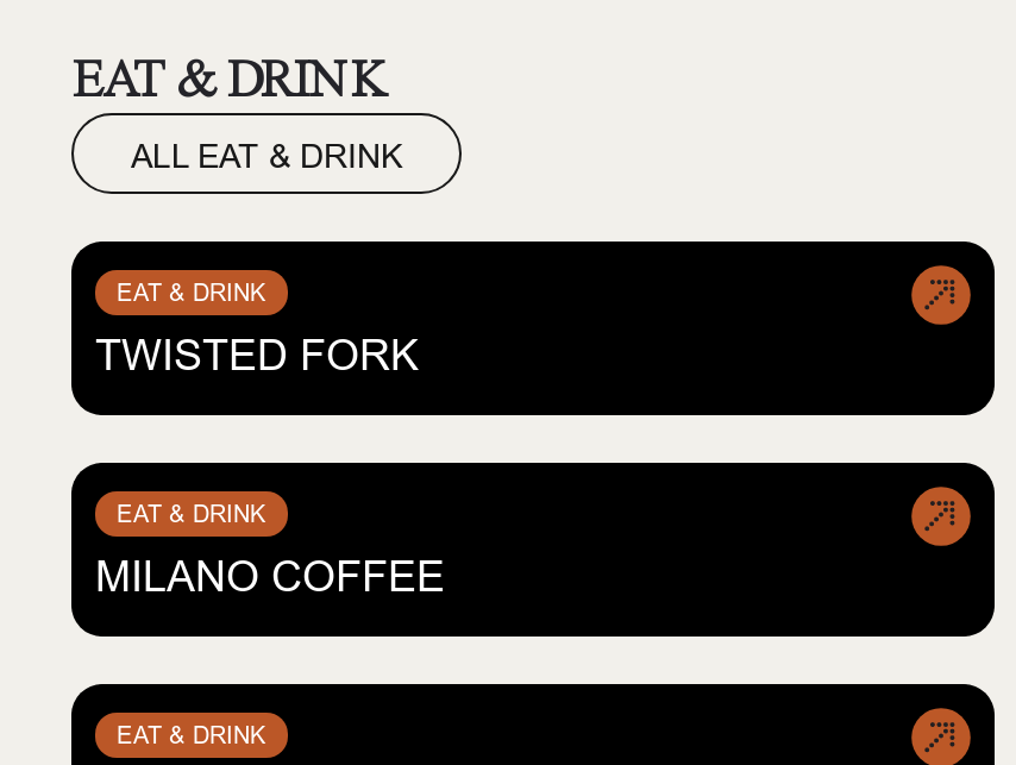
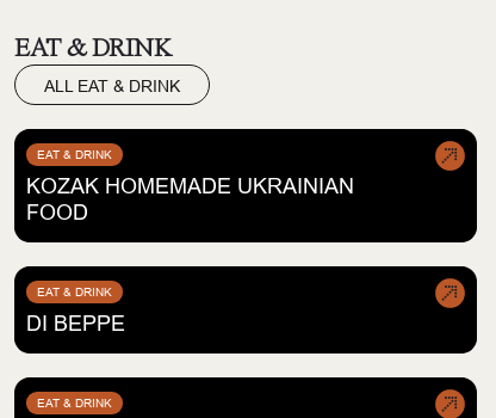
- TWISTED FORK
+ KOZAK HOMEMADE UKRAINIAN
+ FOOD

- MILANO COFFEE
+ DI BEPPE
